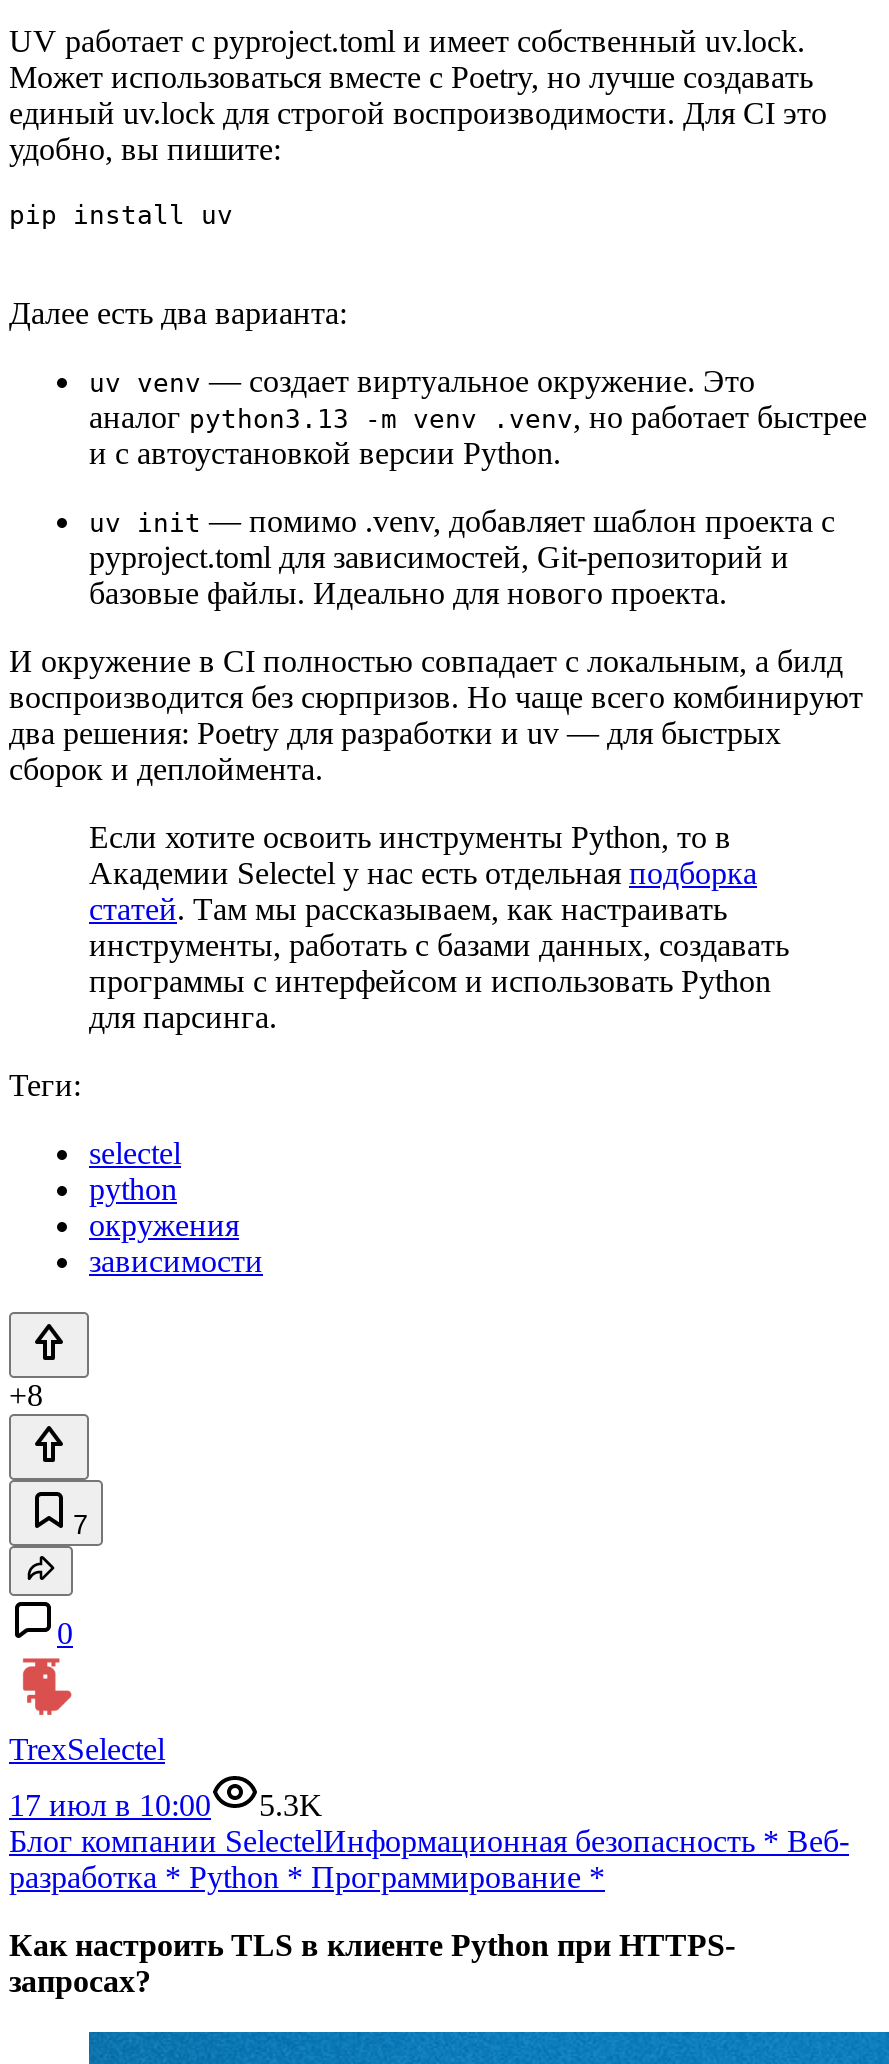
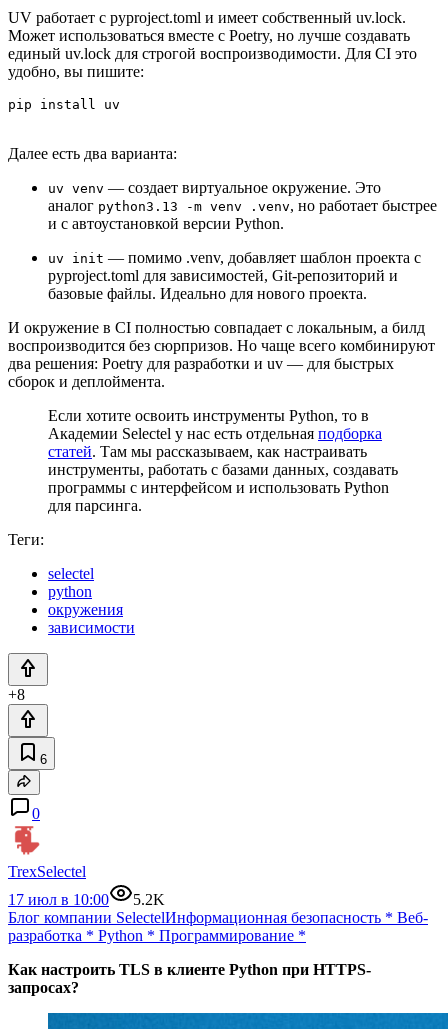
- 7
+ 6

- 17 июл в 10:00 5.3K
+ 17 июл в 10:00 5.2K
